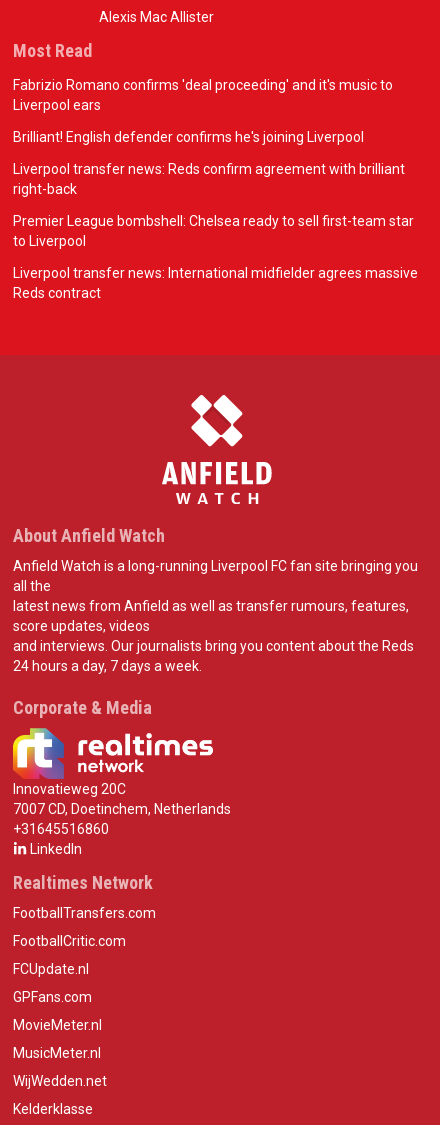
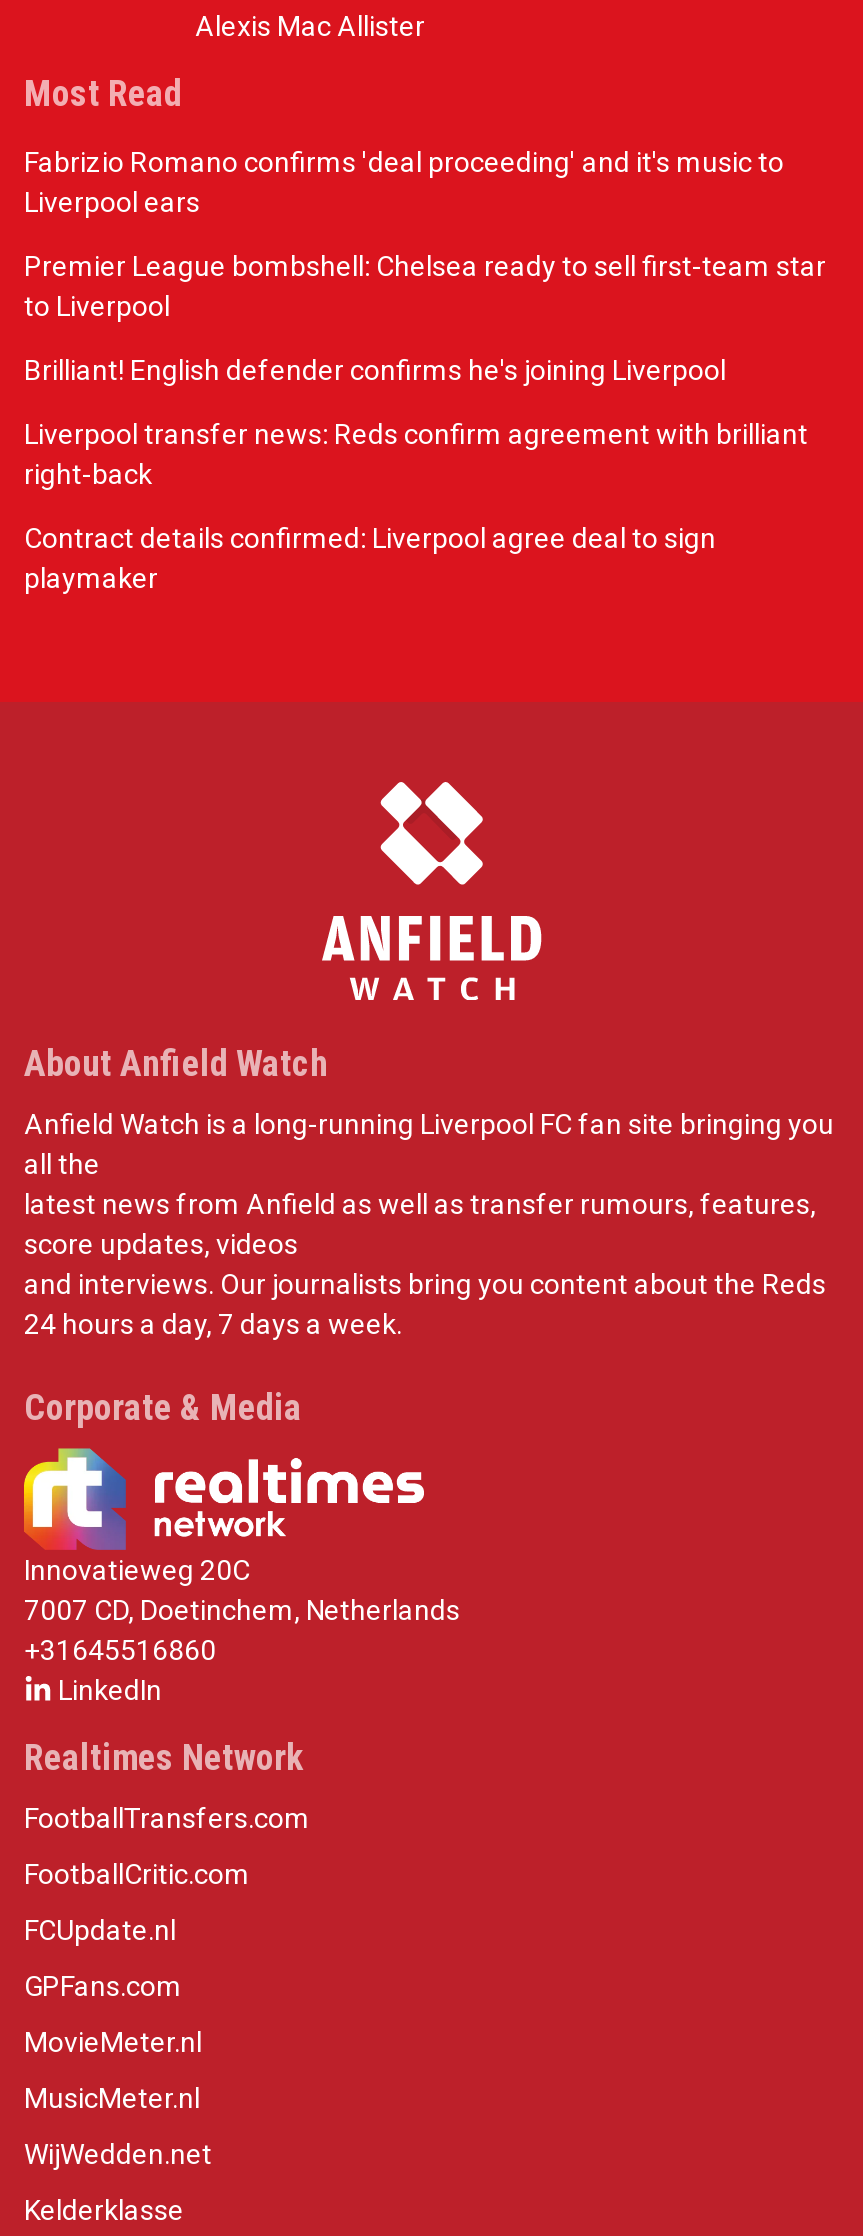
moved down: Brilliant! English defender confirms he's joining Liverpool | Liverpool transfer news: Reds confirm agreement with brilliant | right-back

moved up: Premier League bombshell: Chelsea ready to sell first-team star | to Liverpool

- Liverpool transfer news: International midfielder agrees massive
- Reds contract
+ Contract details confirmed: Liverpool agree deal to sign
+ playmaker
